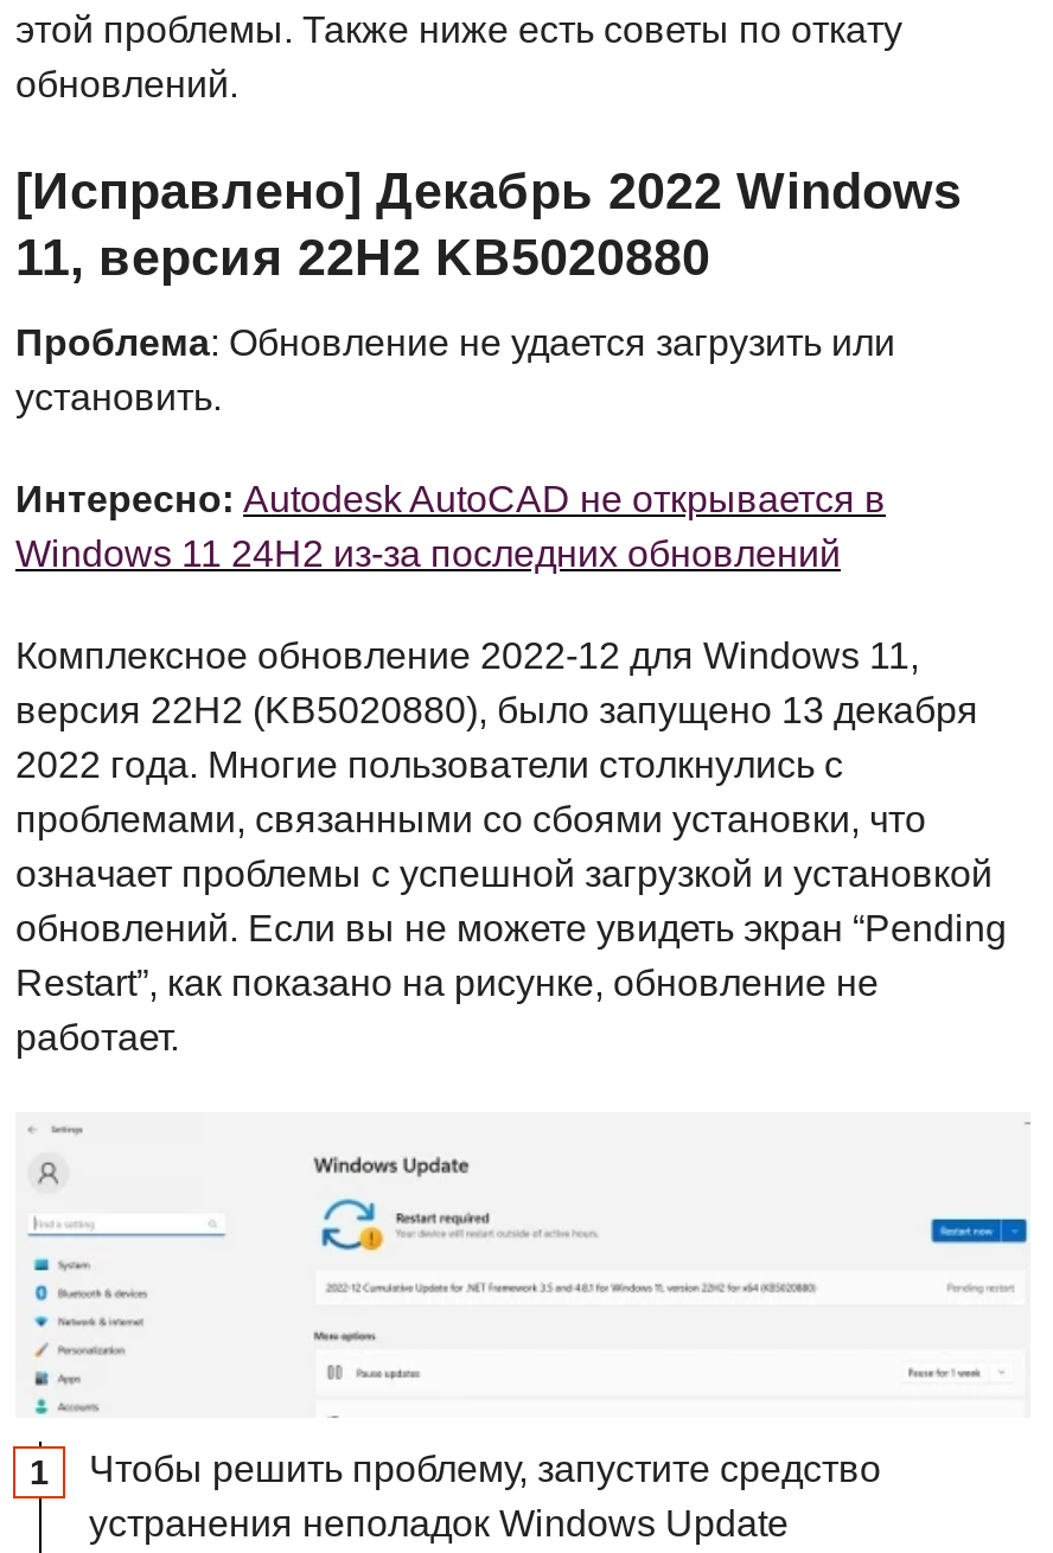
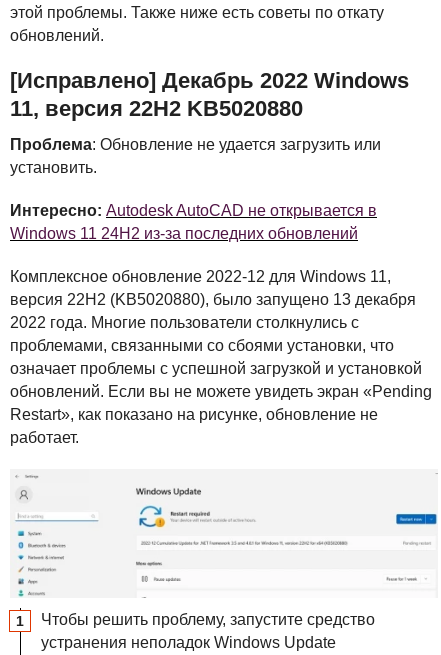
- обновлений. Если вы не можете увидеть экран “Pending
+ обновлений. Если вы не можете увидеть экран «Pending

- Restart”, как показано на рисунке, обновление не
+ Restart», как показано на рисунке, обновление не
